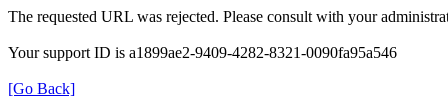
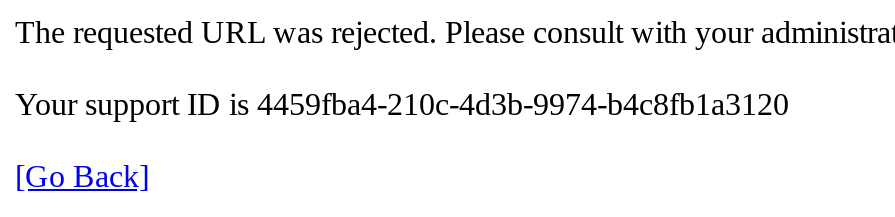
- Your support ID is a1899ae2-9409-4282-8321-0090fa95a546
+ Your support ID is 4459fba4-210c-4d3b-9974-b4c8fb1a3120
